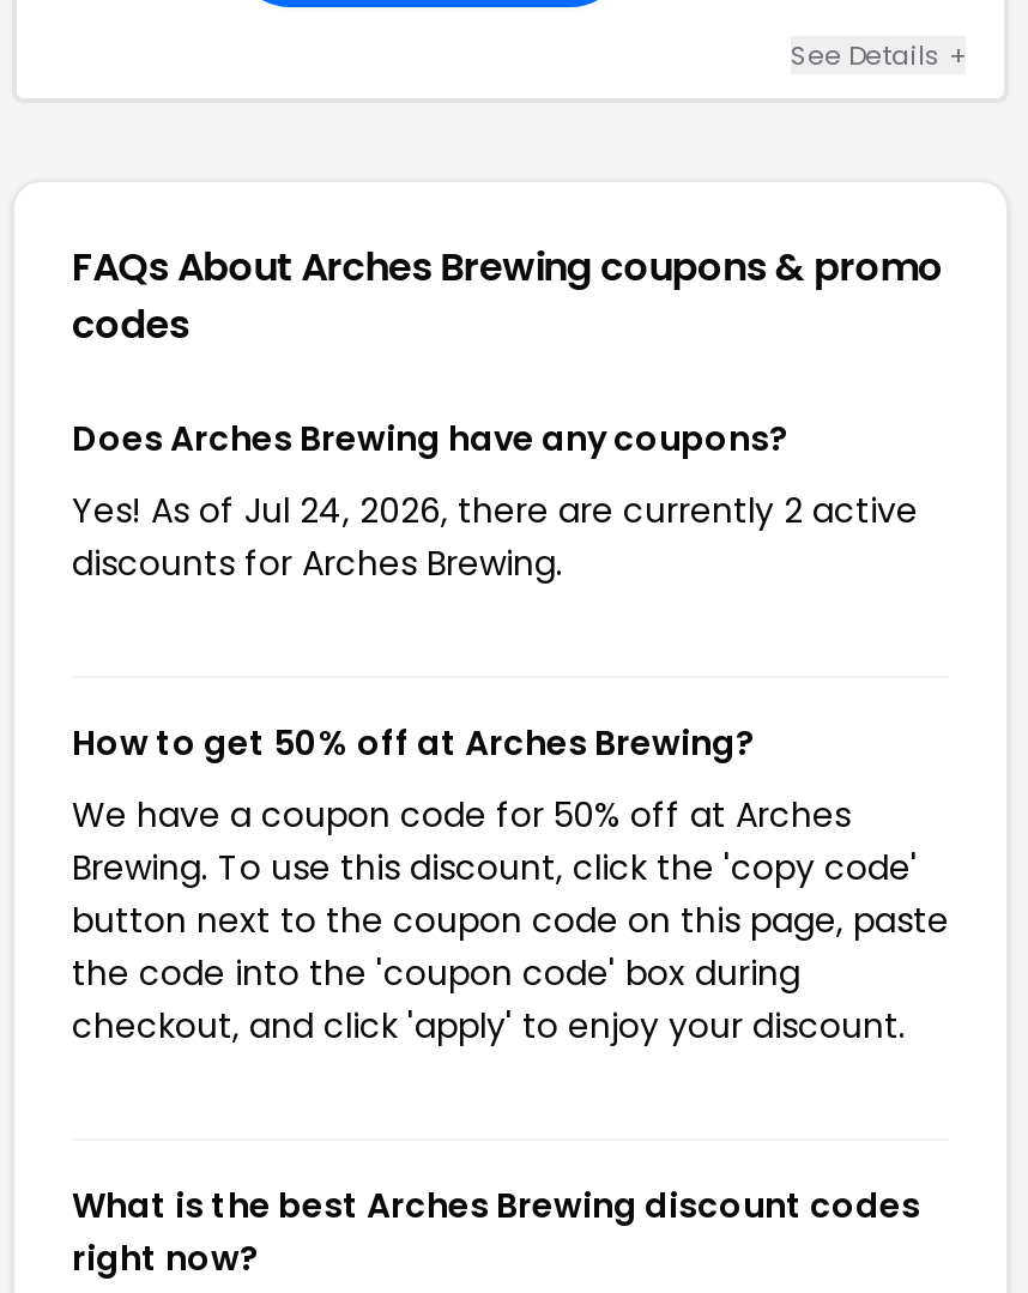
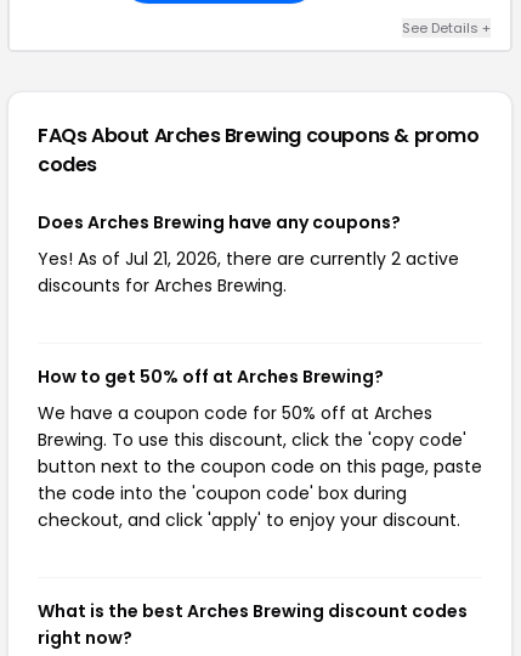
- Yes! As of Jul 24, 2026, there are currently 2 active
+ Yes! As of Jul 21, 2026, there are currently 2 active
